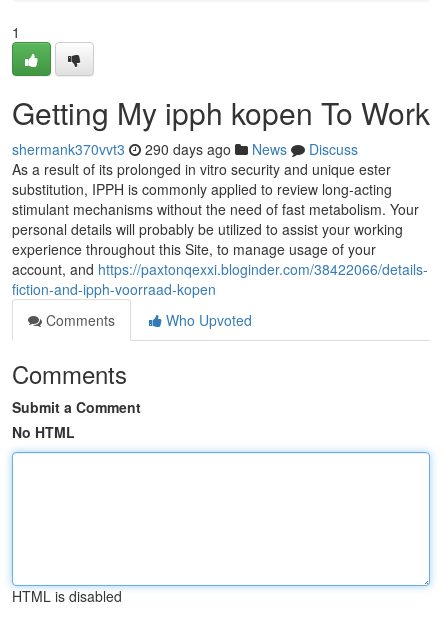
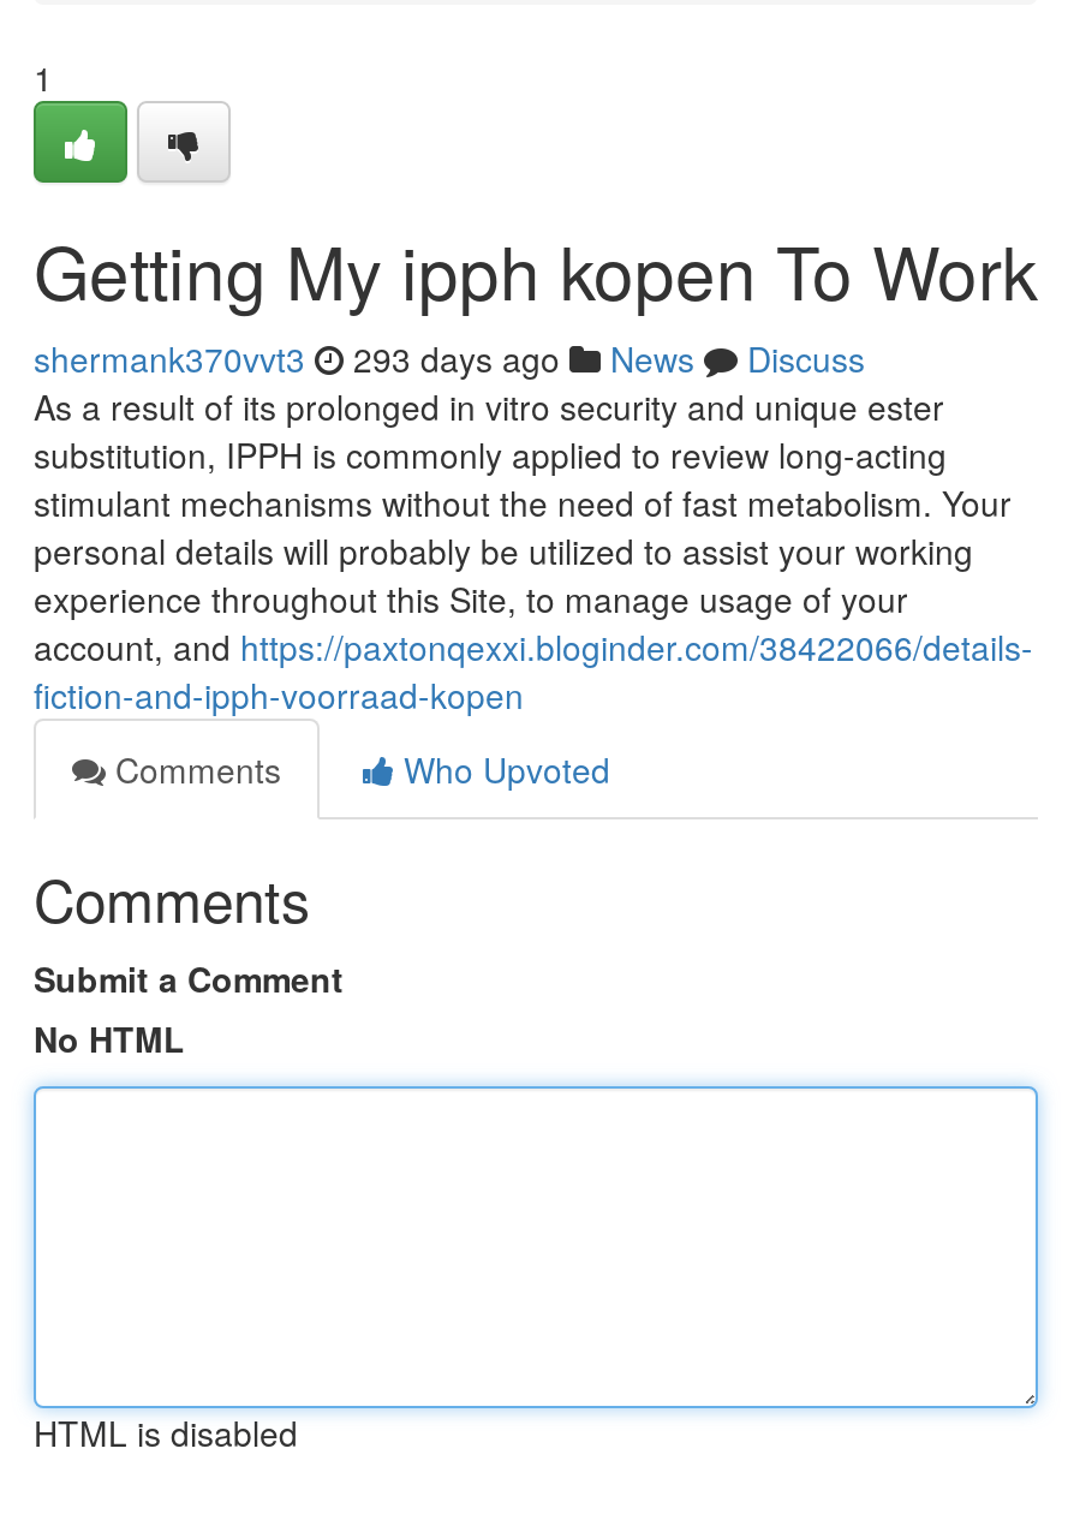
- shermank370vvt3 290 days ago News Discuss
+ shermank370vvt3 293 days ago News Discuss
